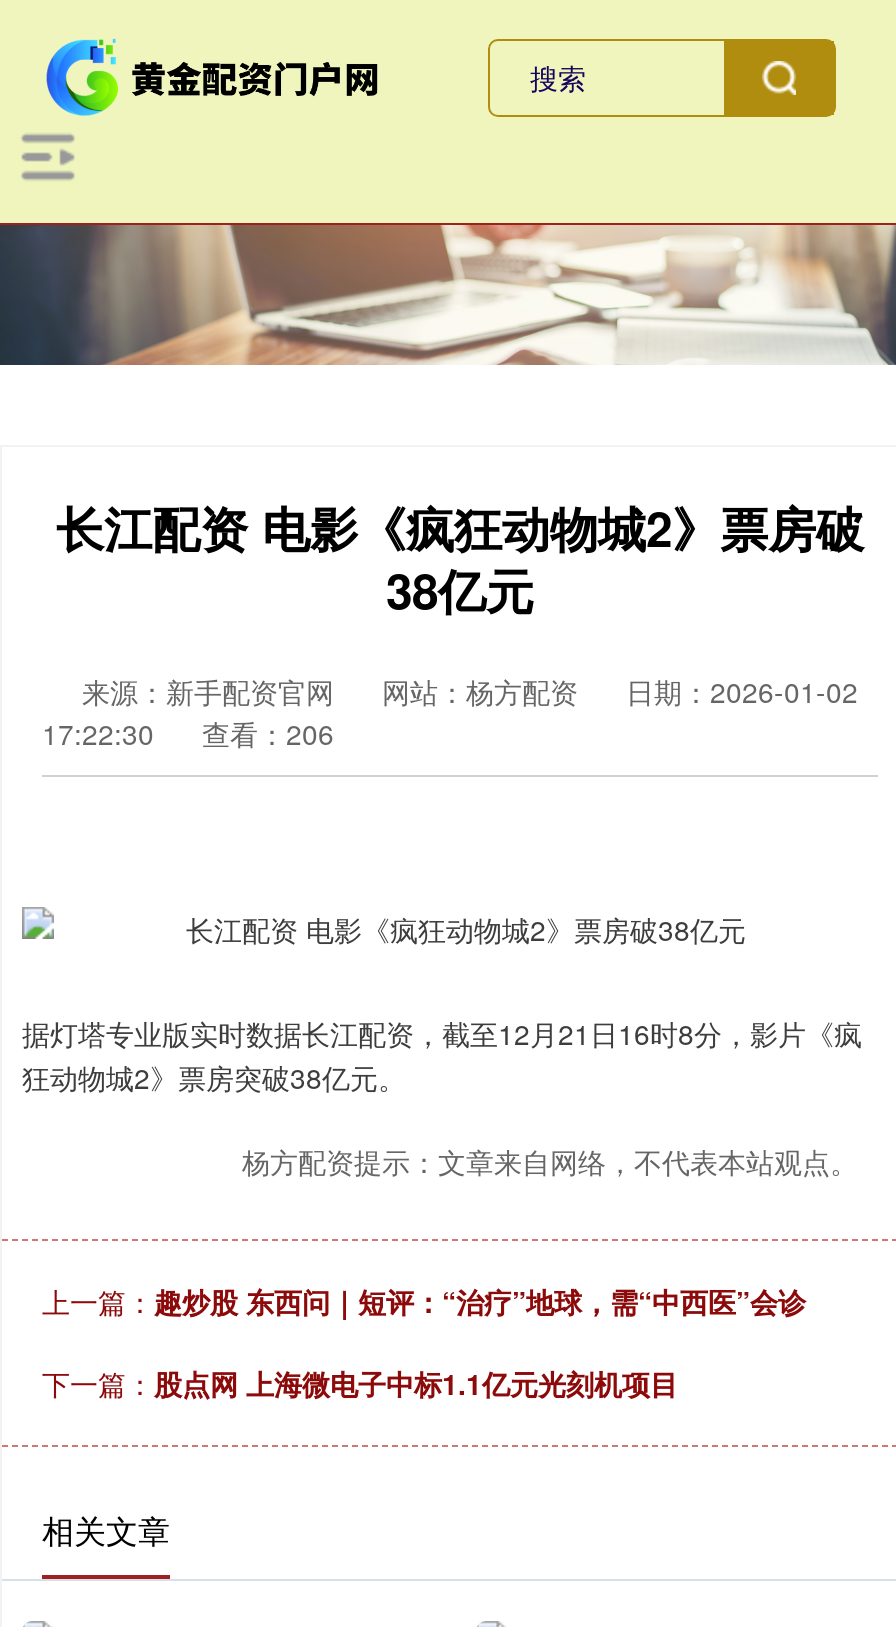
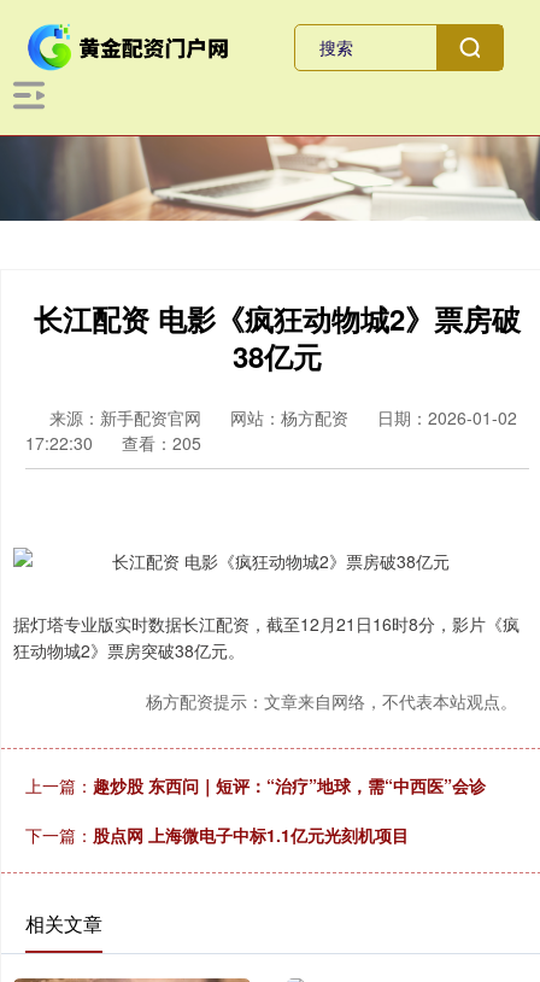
- 17:22:30 查看：206
+ 17:22:30 查看：205
